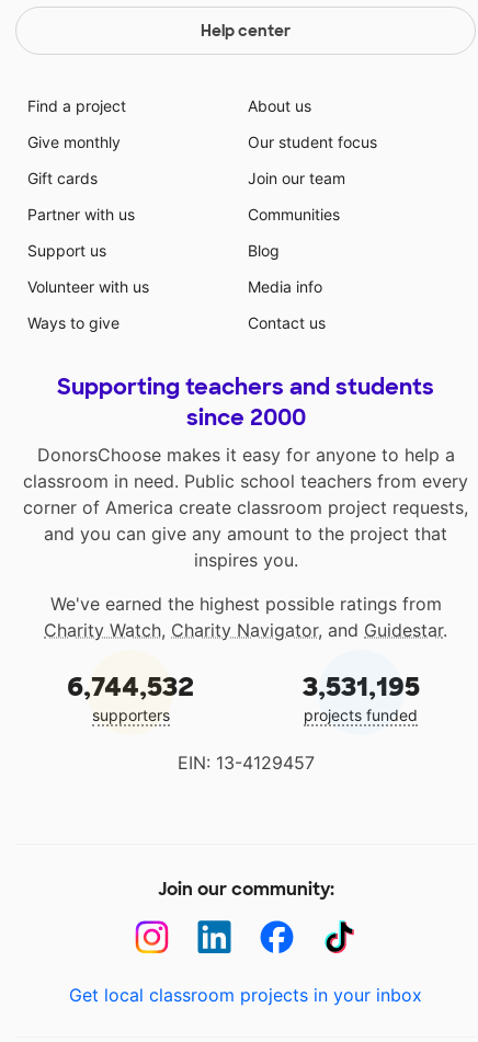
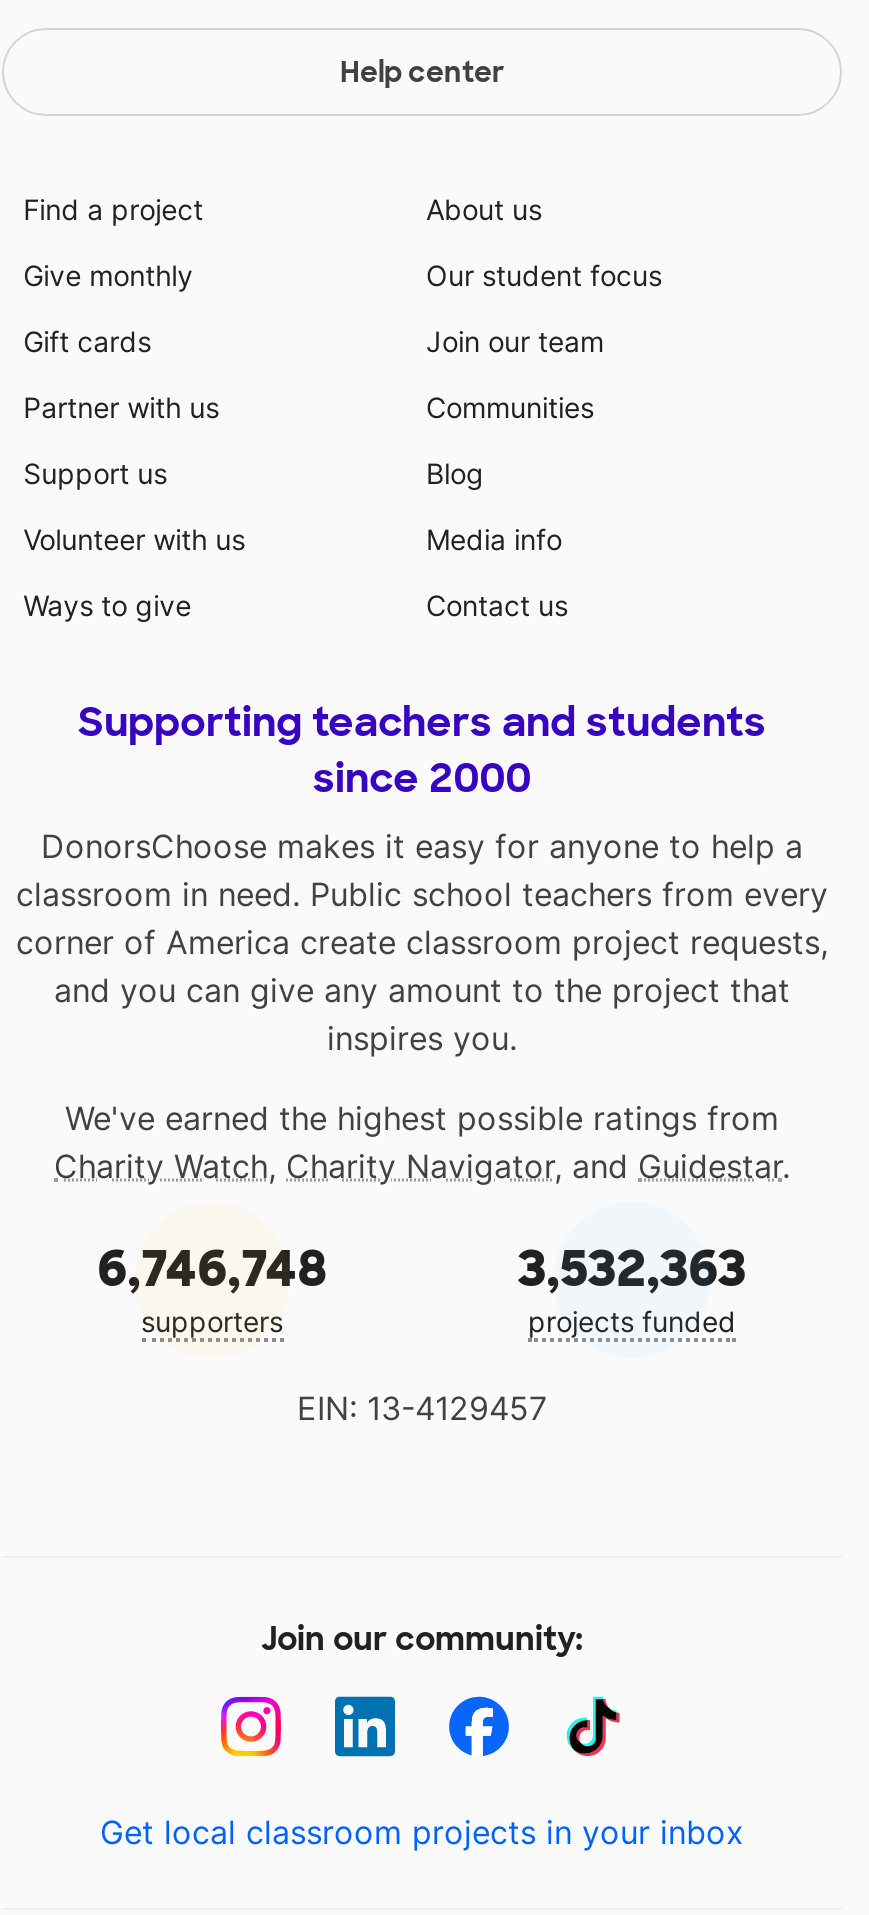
- 6,744,532
+ 6,746,748

- 3,531,195
+ 3,532,363
